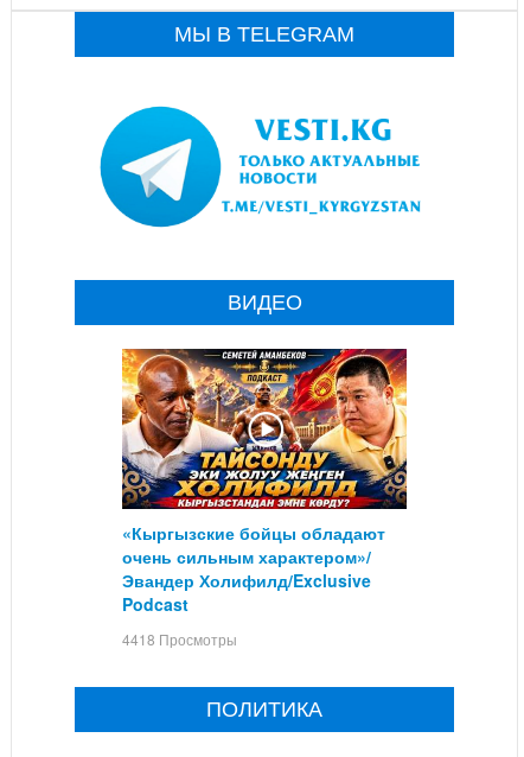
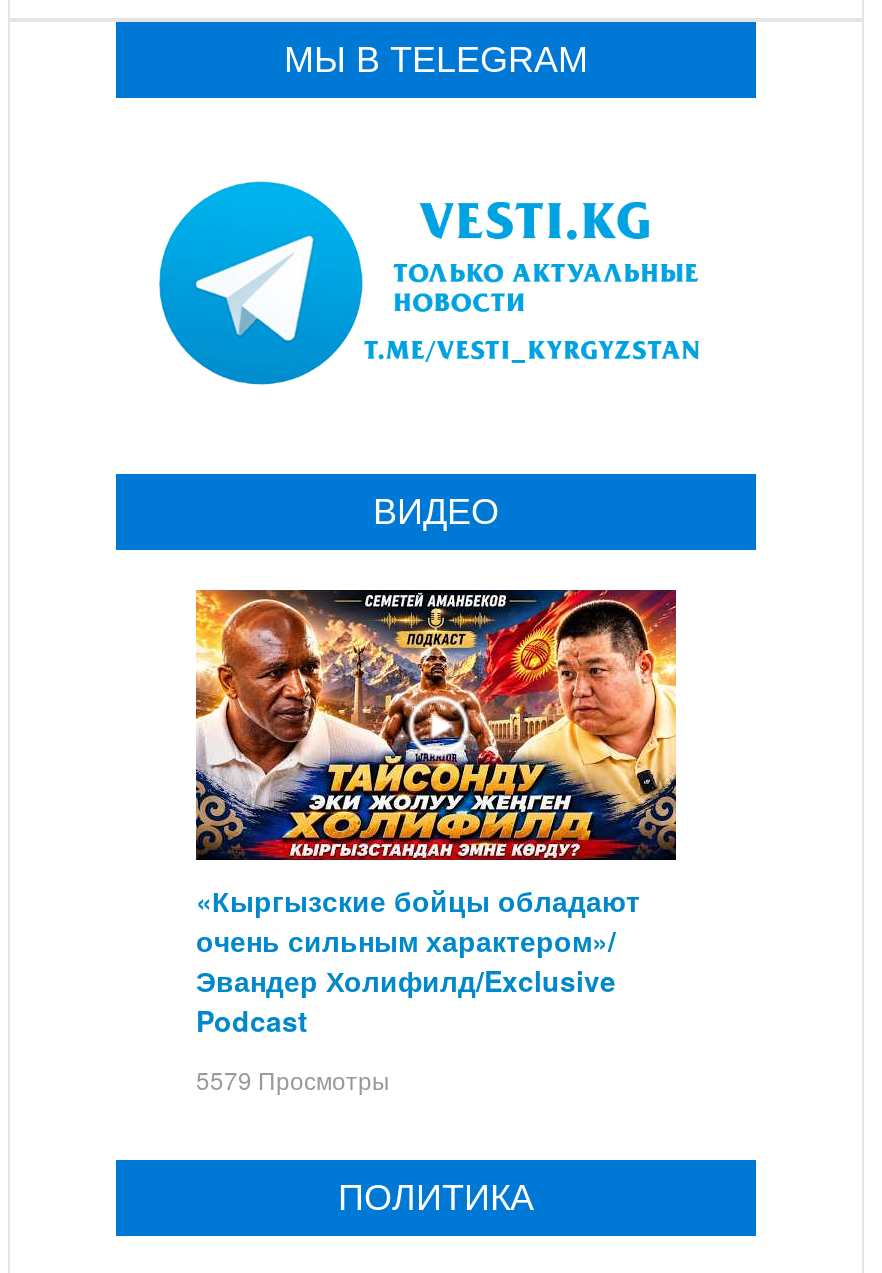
- 4418 Просмотры
+ 5579 Просмотры
